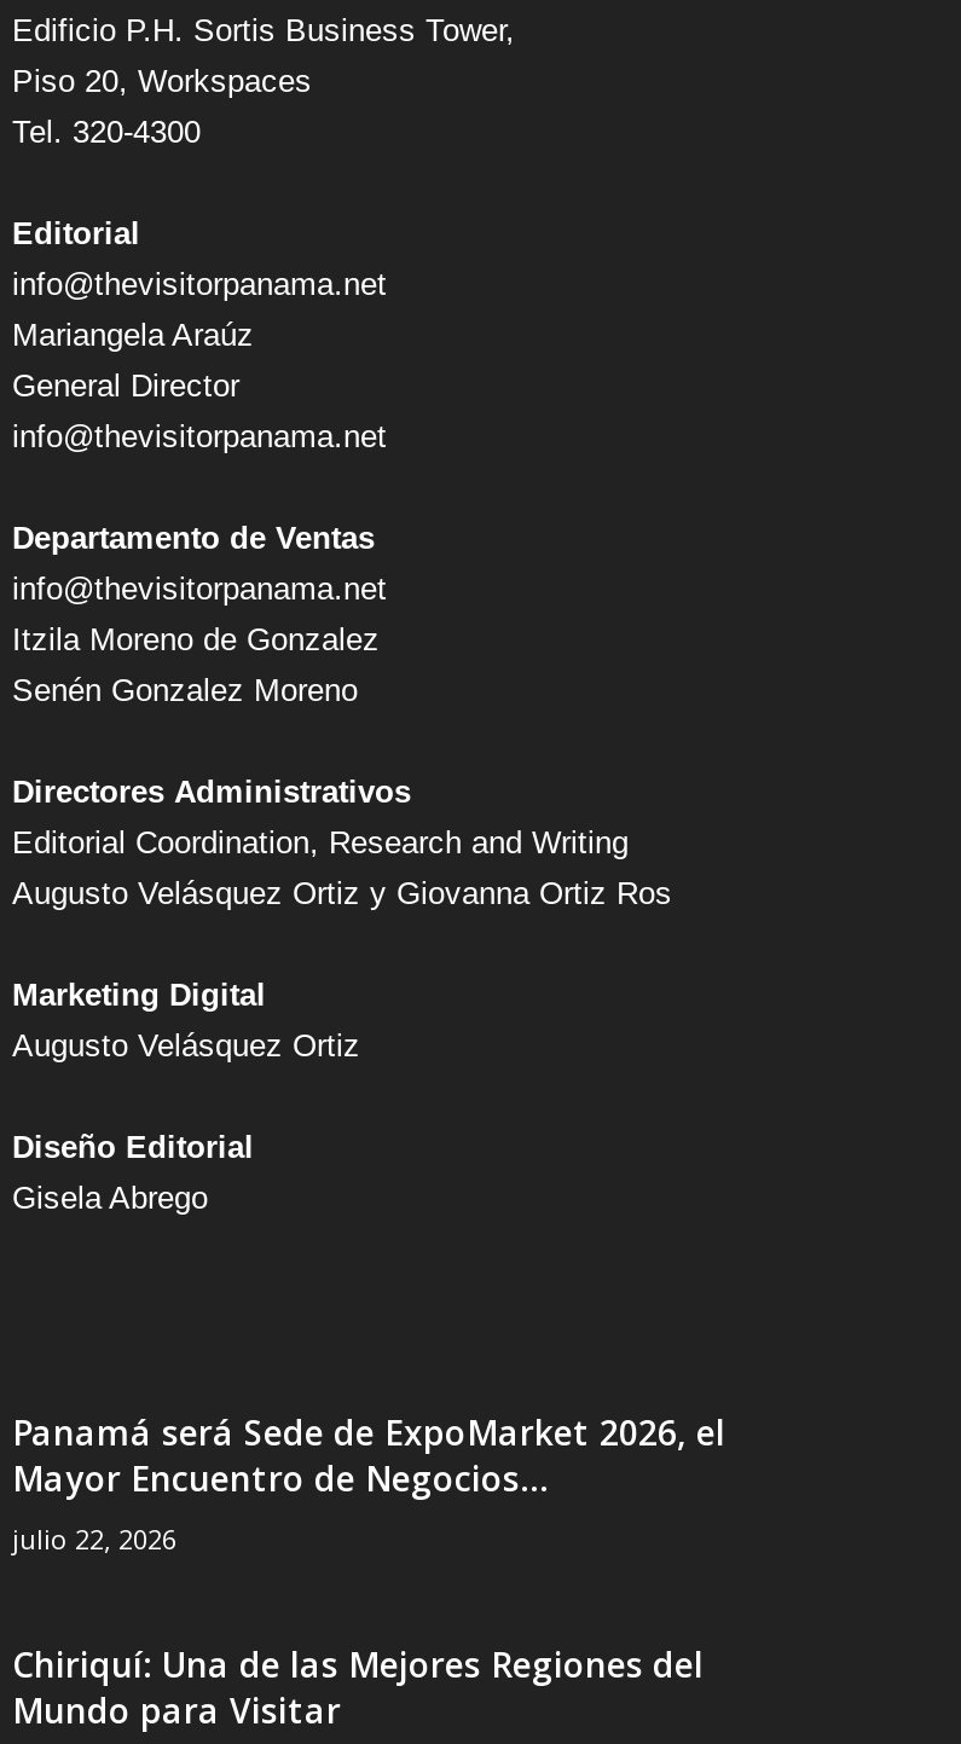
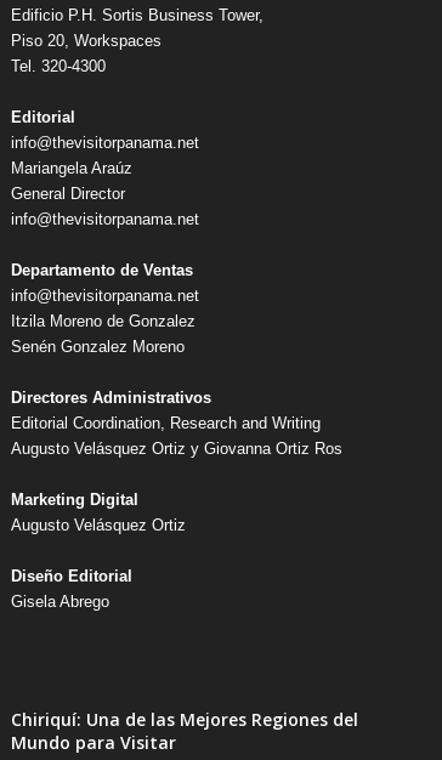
- Panamá será Sede de ExpoMarket 2026, el
- Mayor Encuentro de Negocios...
- julio 22, 2026
